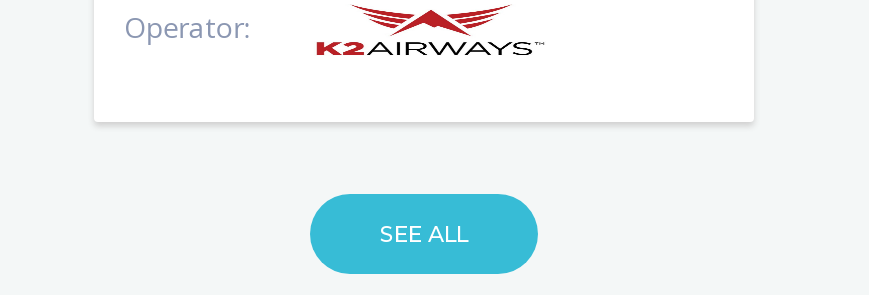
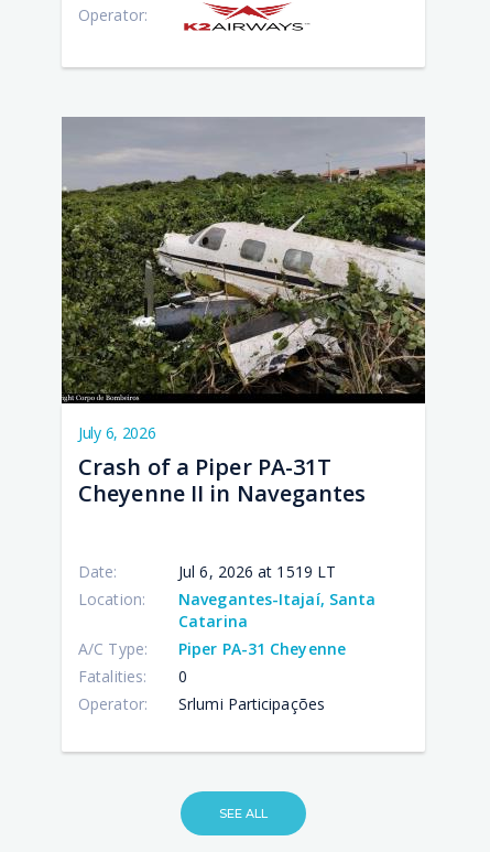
+ [image]
+ July 6, 2026
+ Crash of a Piper PA-31T
+ Cheyenne II in Navegantes
+ Date:
+ Jul 6, 2026 at 1519 LT
+ Location:
+ Navegantes-Itajaí, Santa
+ Catarina
+ A/C Type:
+ Piper PA-31 Cheyenne
+ Fatalities:
+ 0
+ Operator:
+ Srlumi Participações
